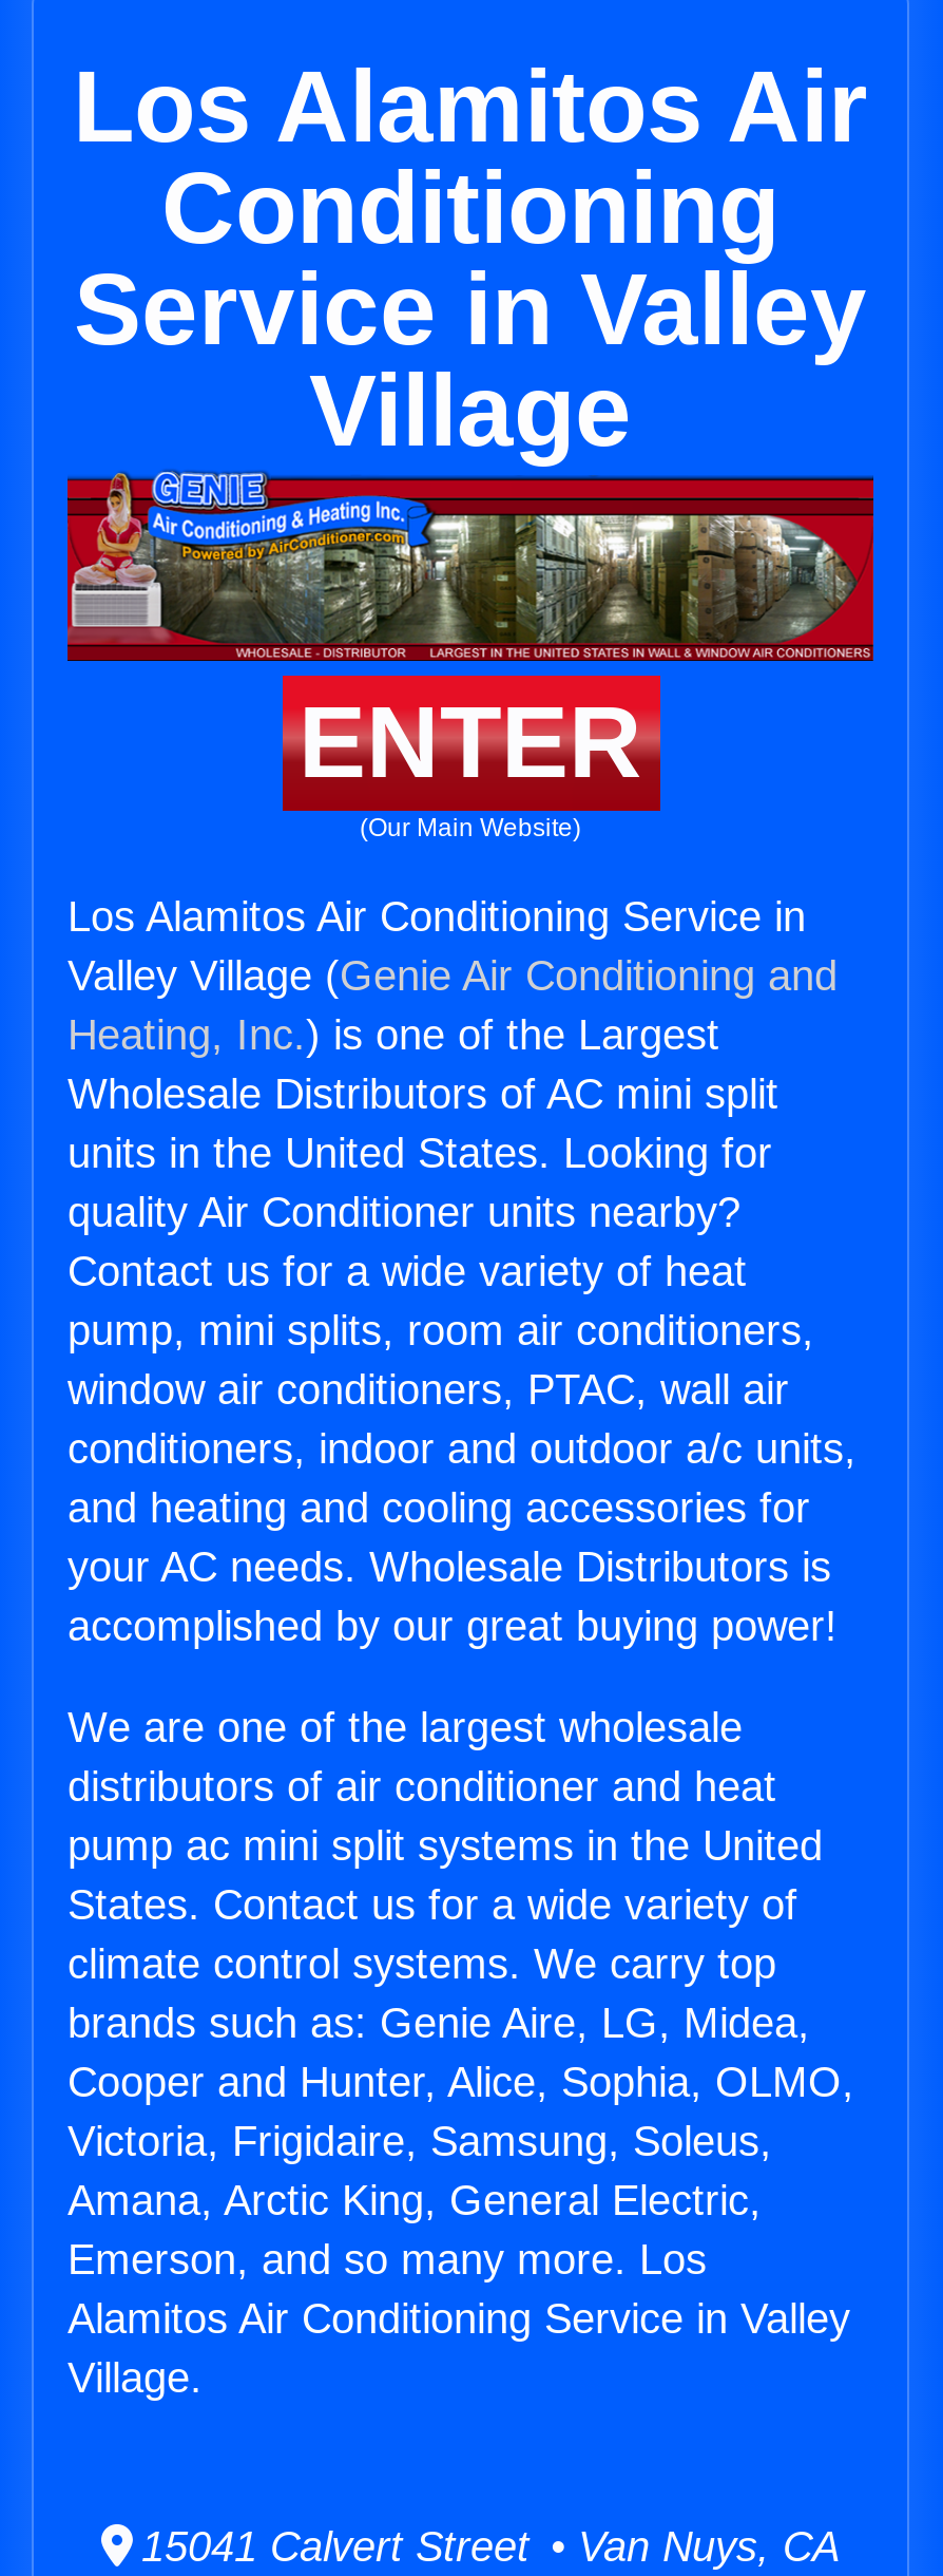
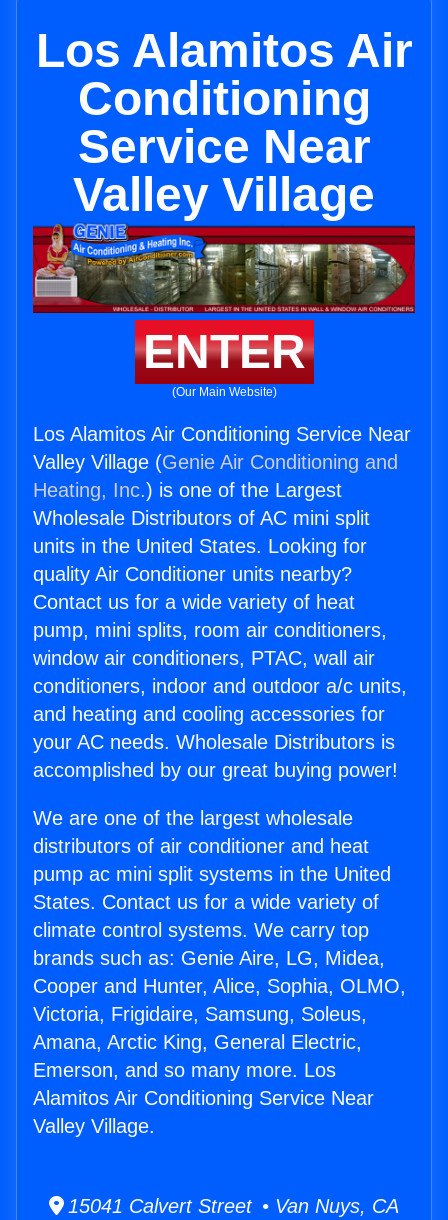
- Service in Valley
- Village
+ Service Near
+ Valley Village

- Los Alamitos Air Conditioning Service in
+ Los Alamitos Air Conditioning Service Near

- Alamitos Air Conditioning Service in Valley
- Village.
+ Alamitos Air Conditioning Service Near
+ Valley Village.
